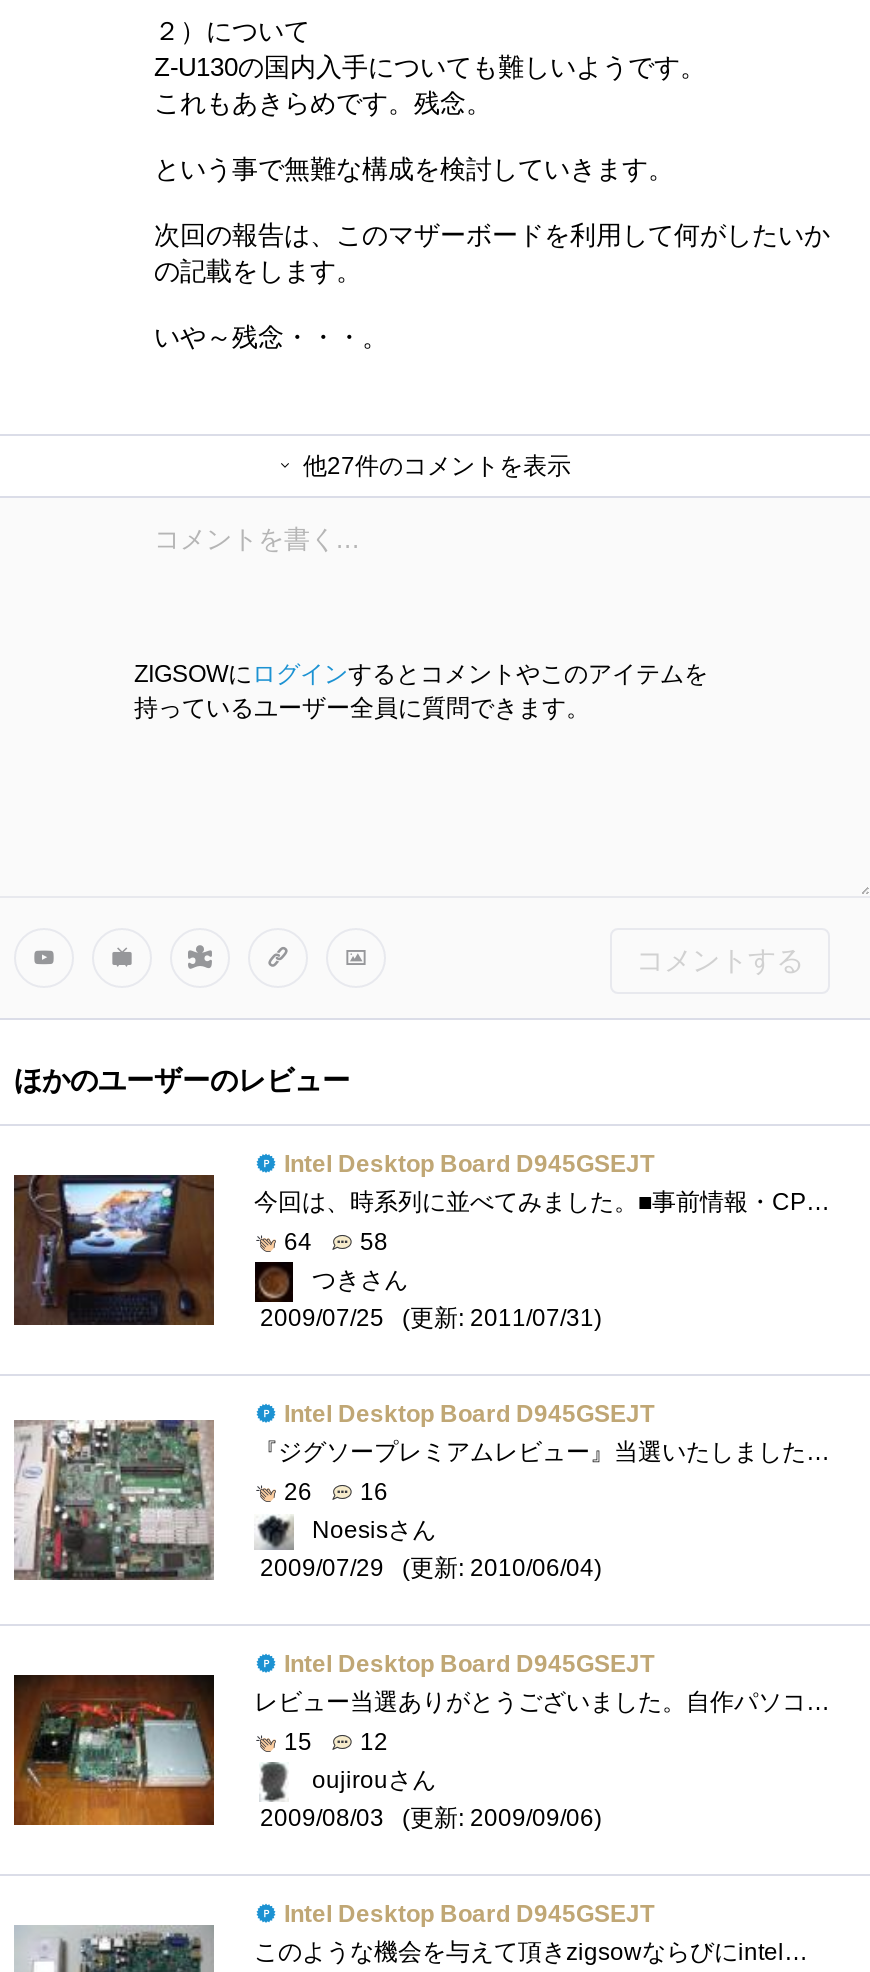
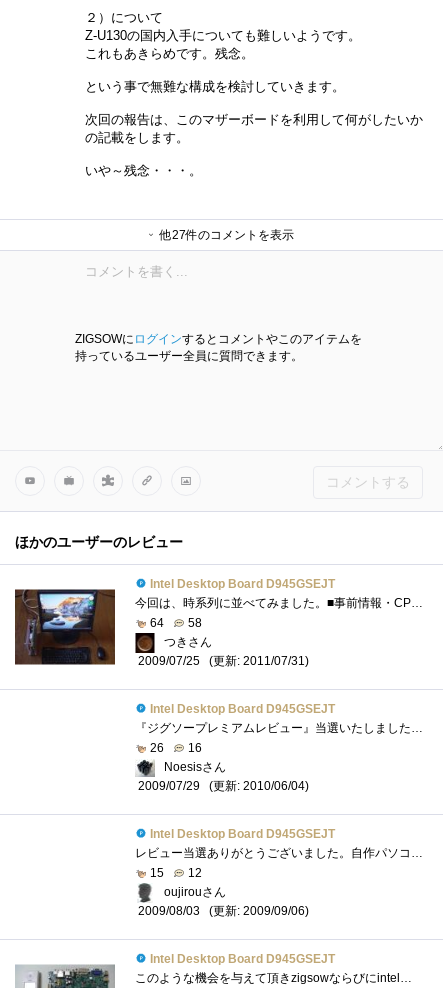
- [image]

- [image]
